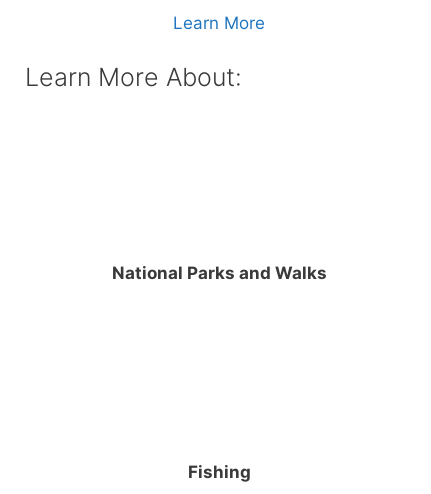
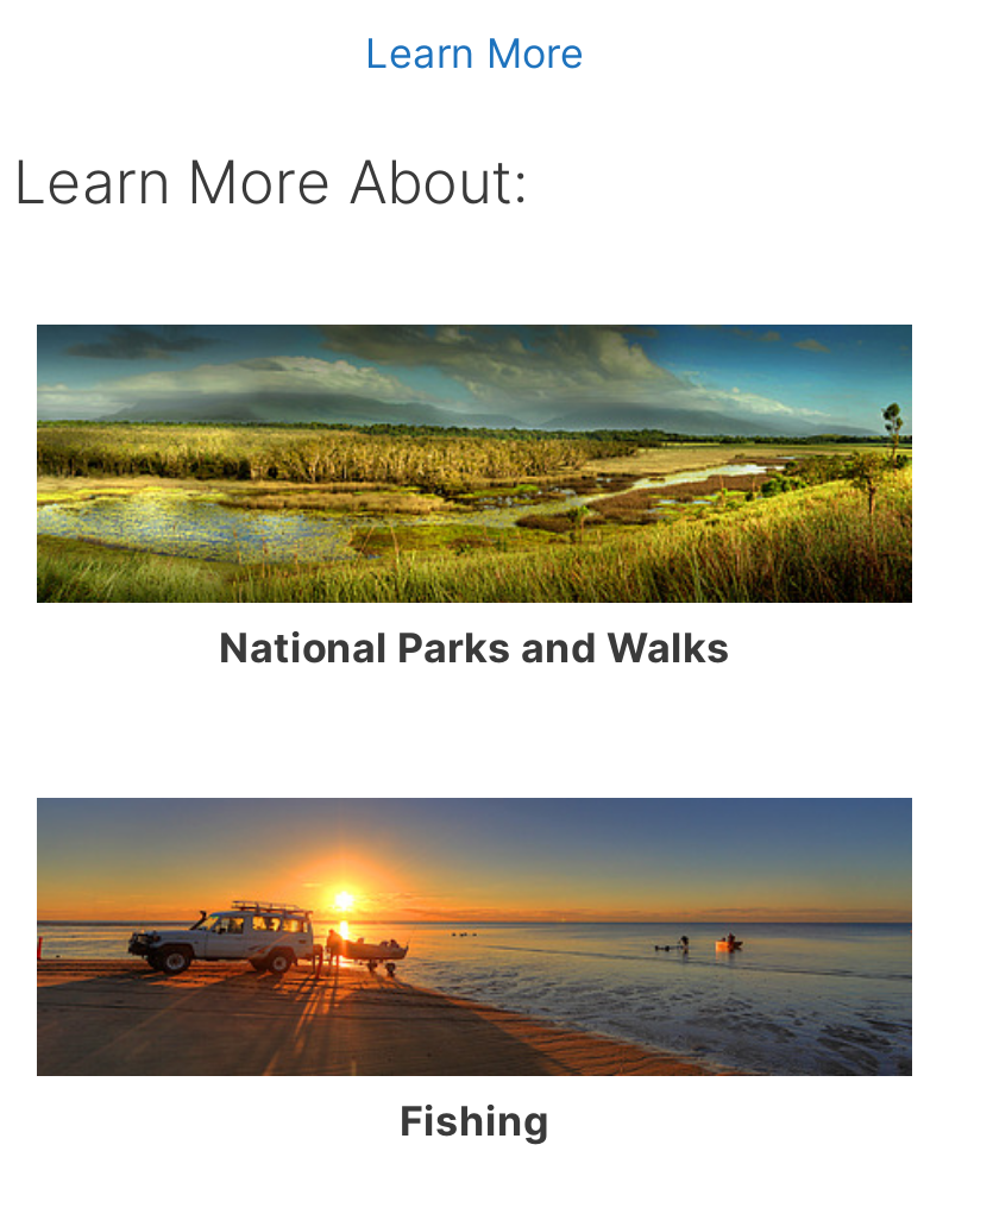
+ [image]

+ [image]
